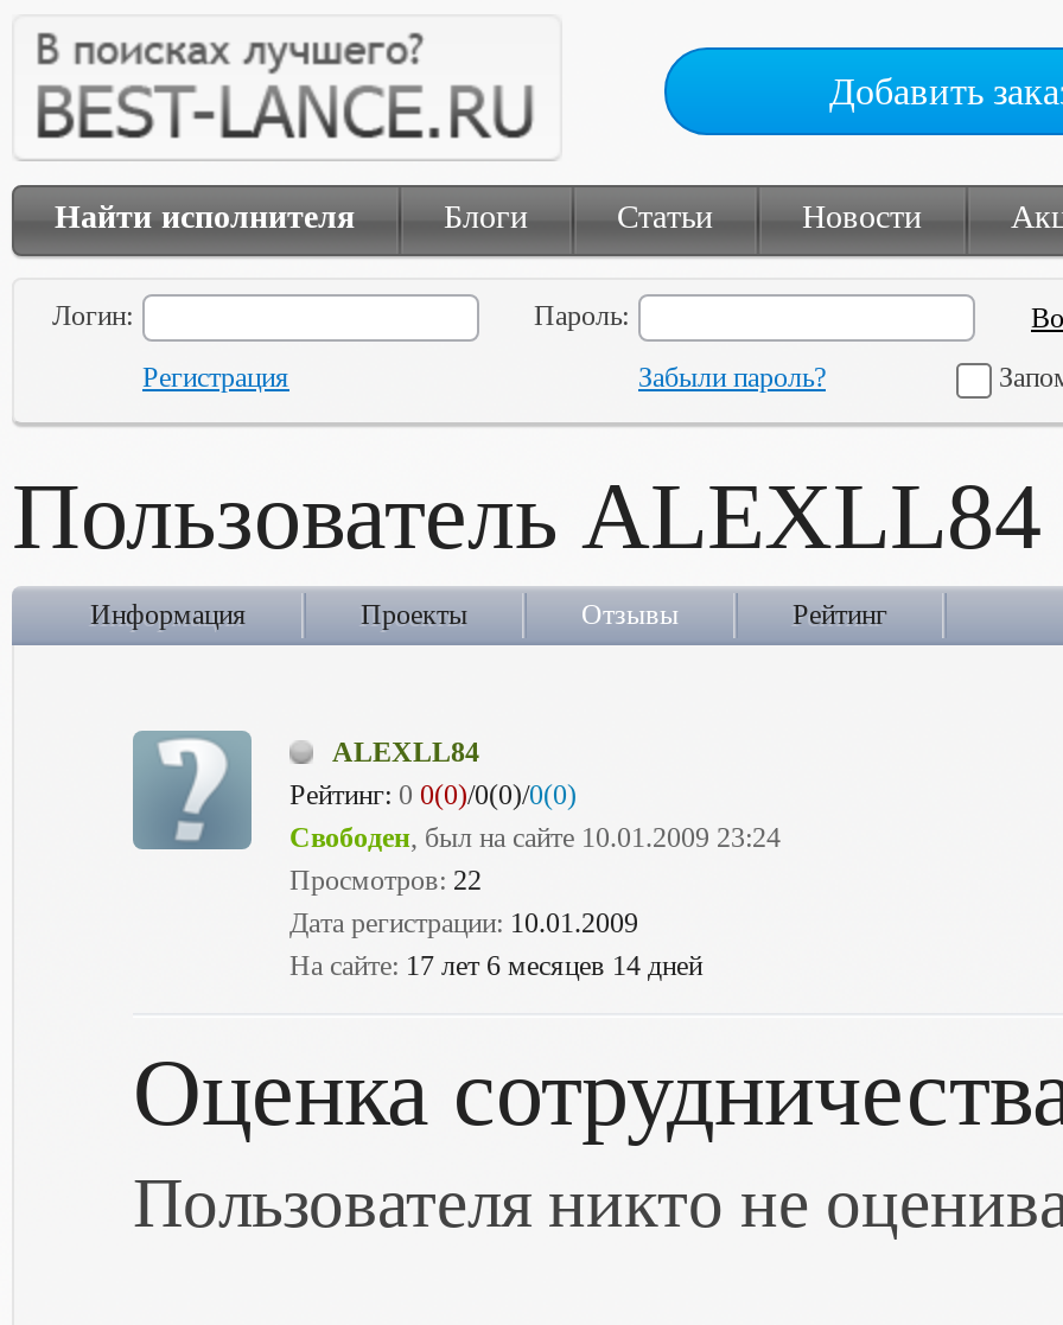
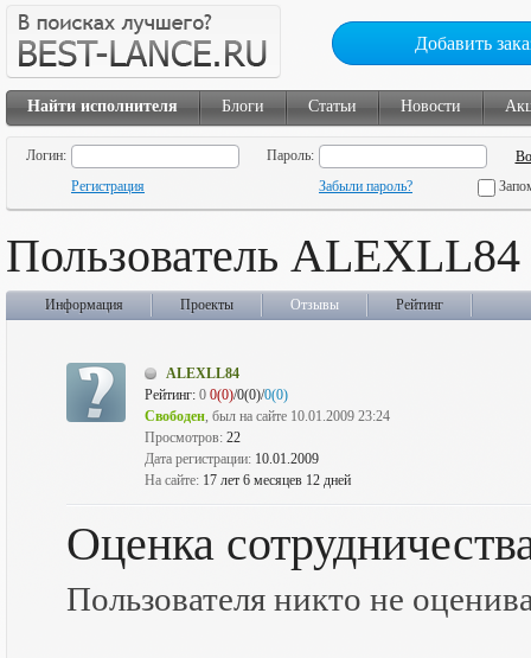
- На сайте: 17 лет 6 месяцев 14 дней
+ На сайте: 17 лет 6 месяцев 12 дней
